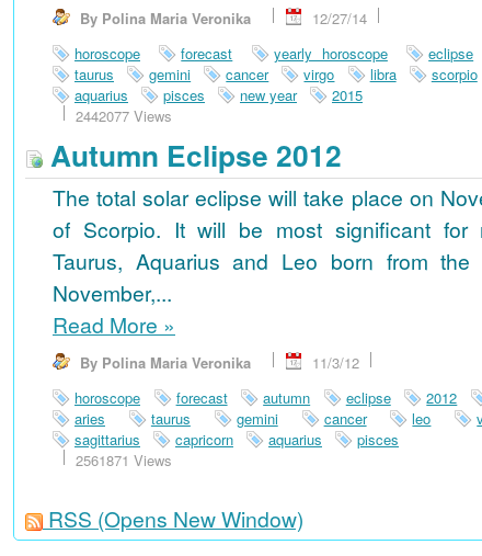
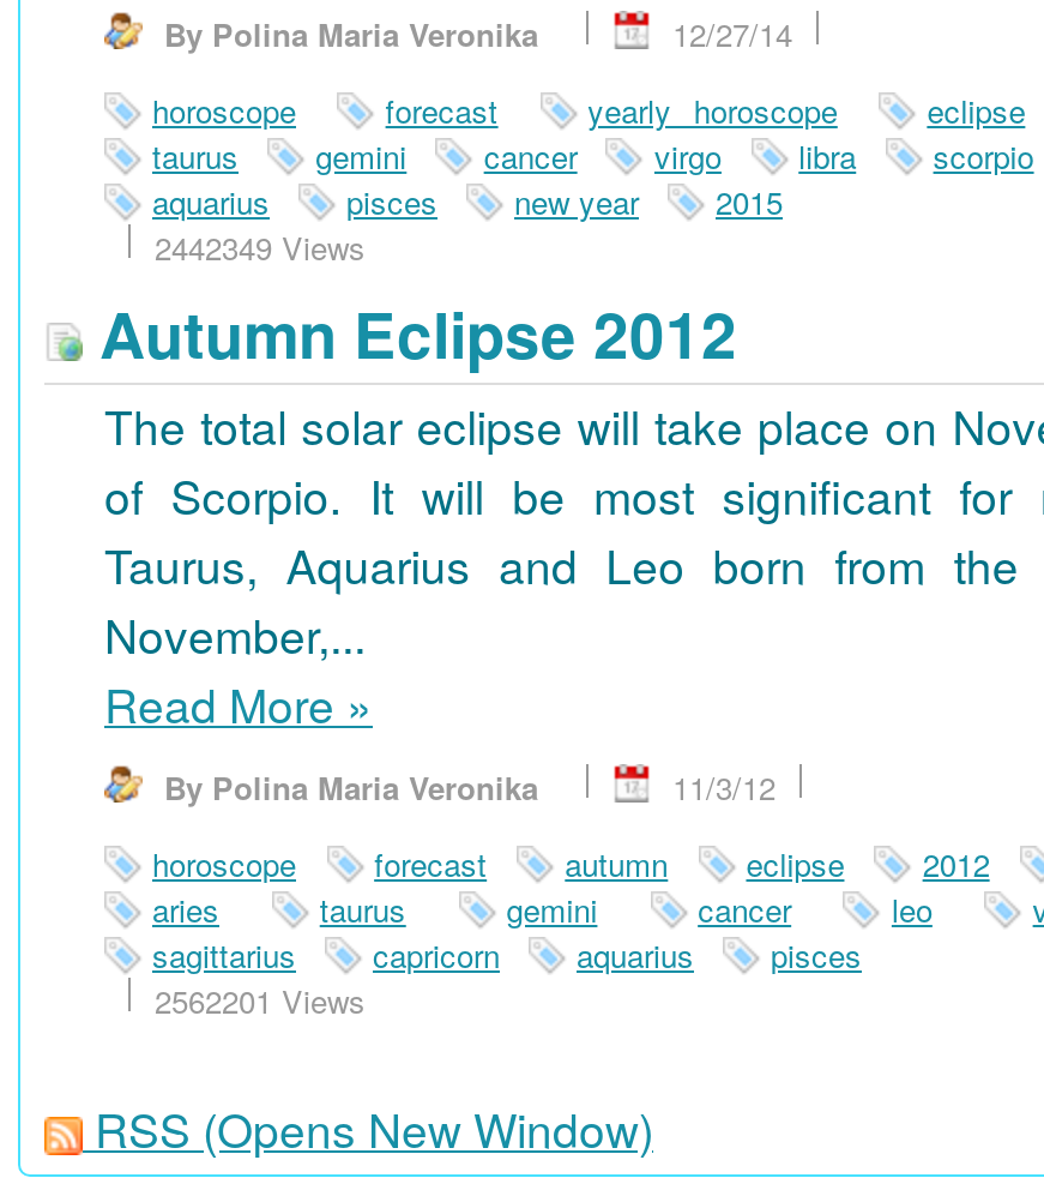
- 2442077 Views
+ 2442349 Views

- 2561871 Views
+ 2562201 Views
